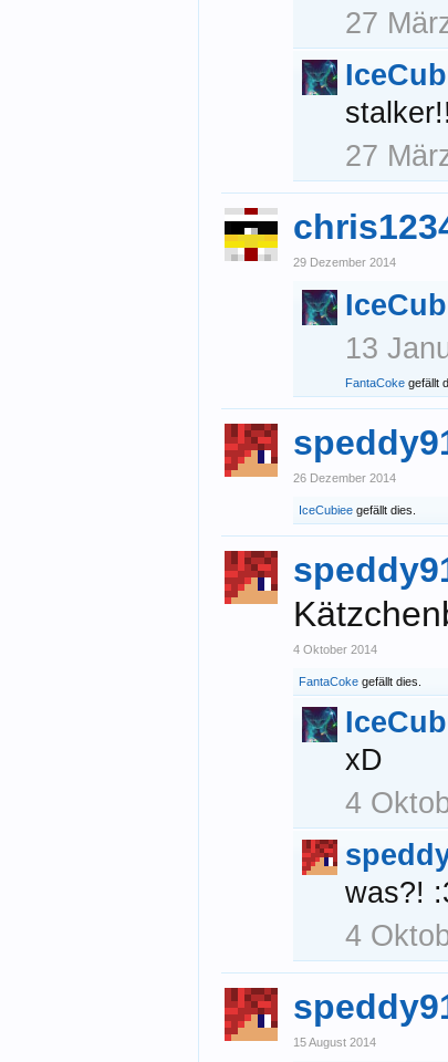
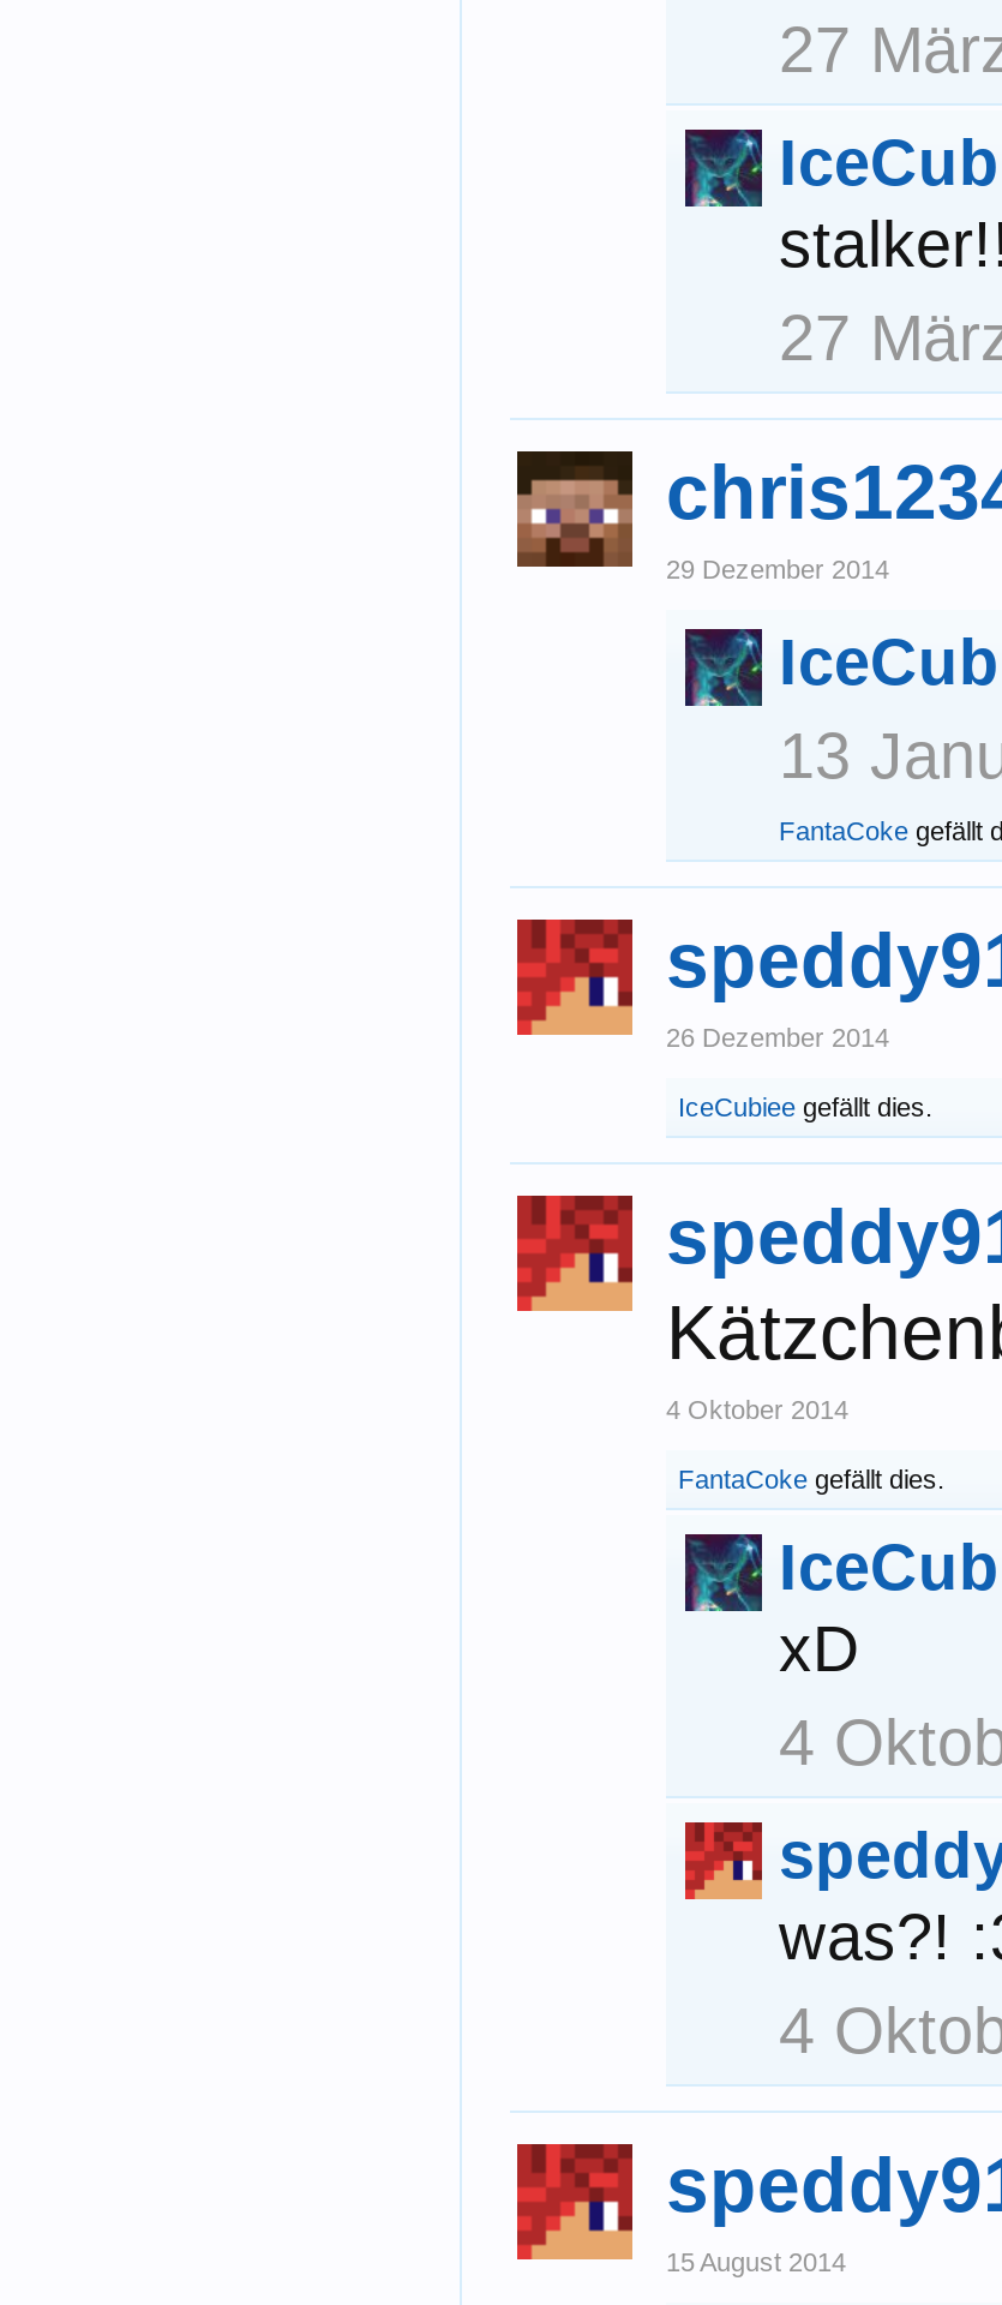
- [image]
+ [image]
